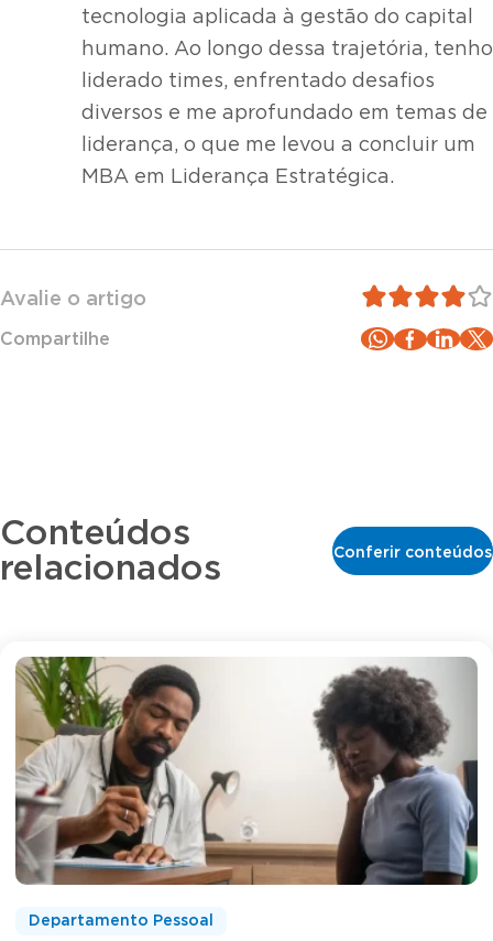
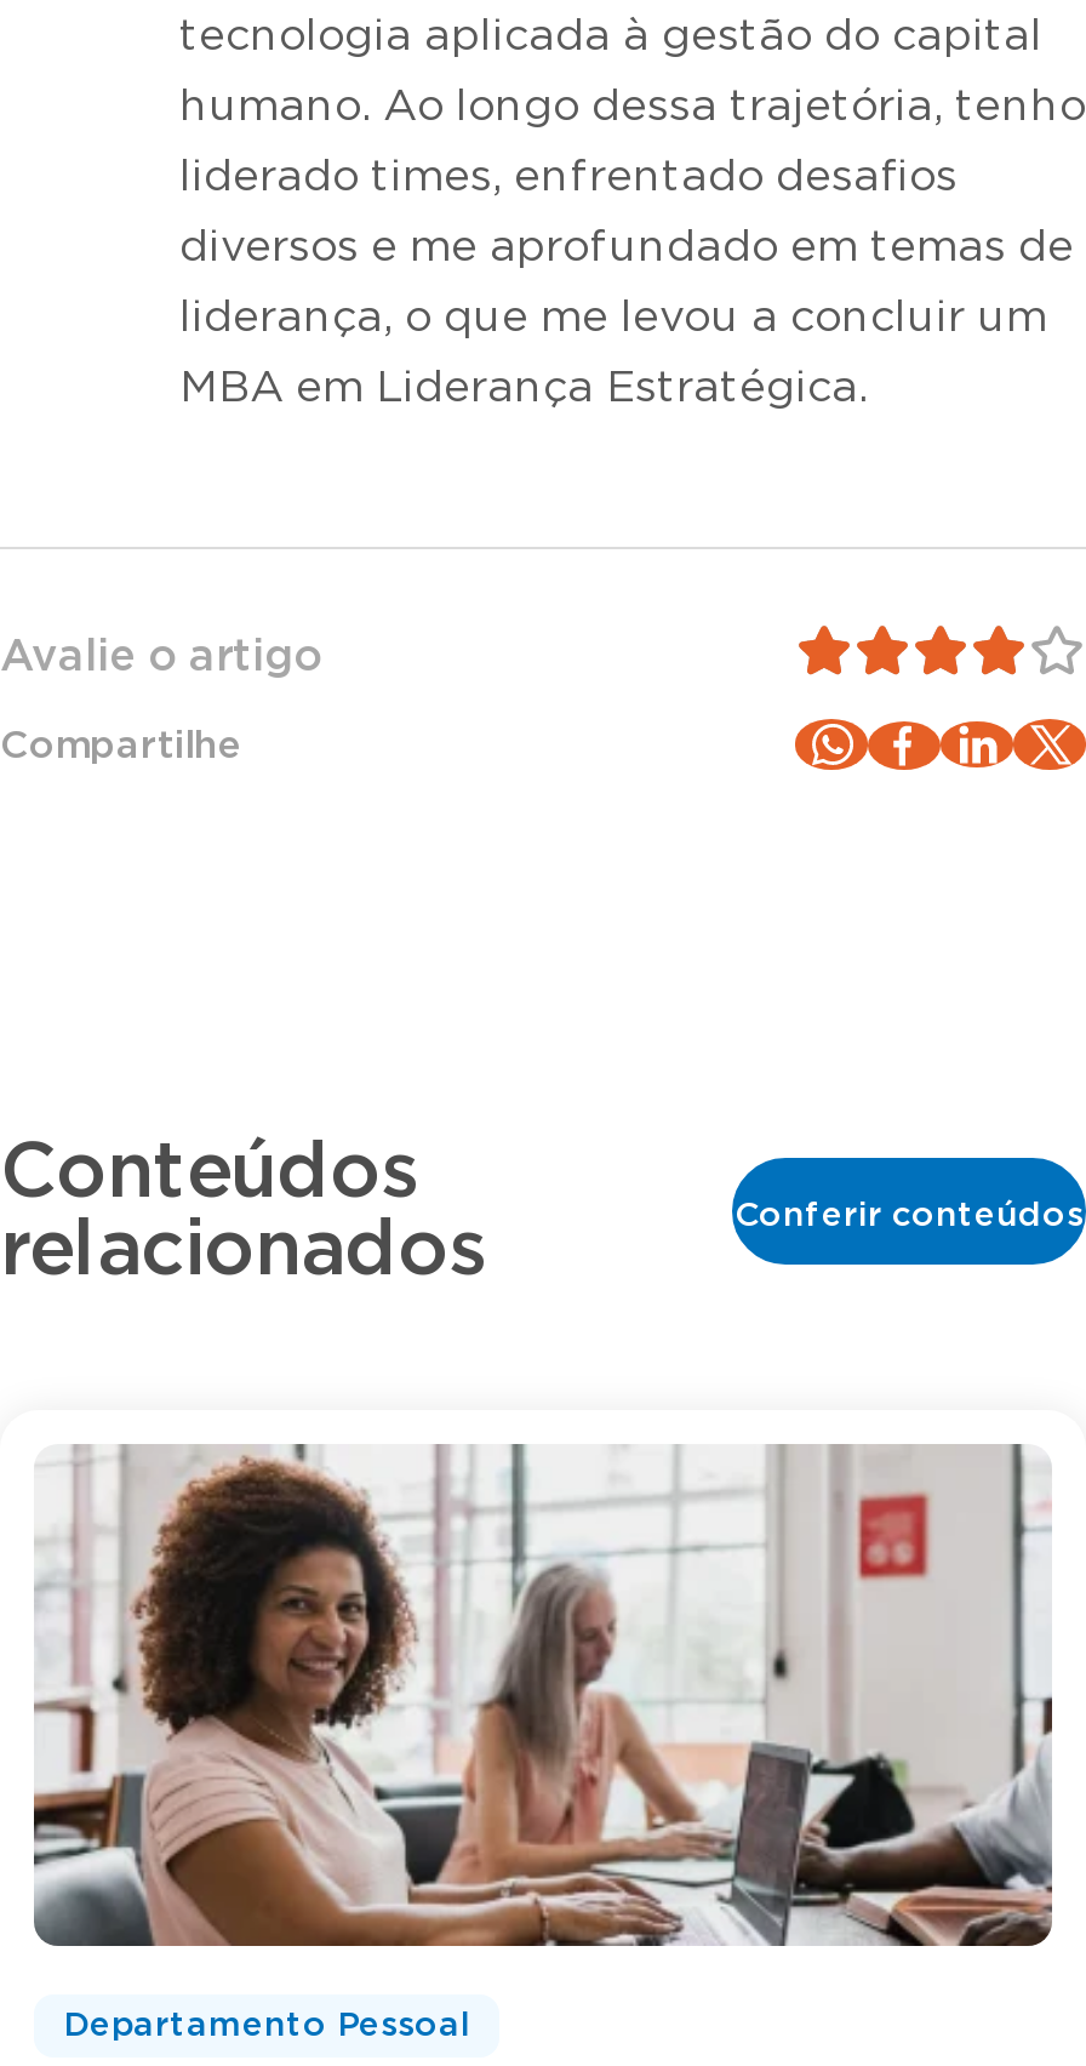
- [image]
+ [image]
